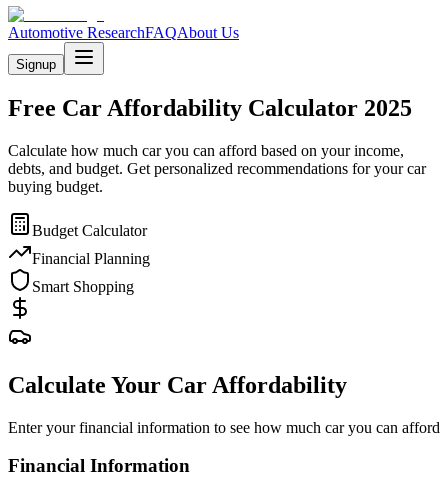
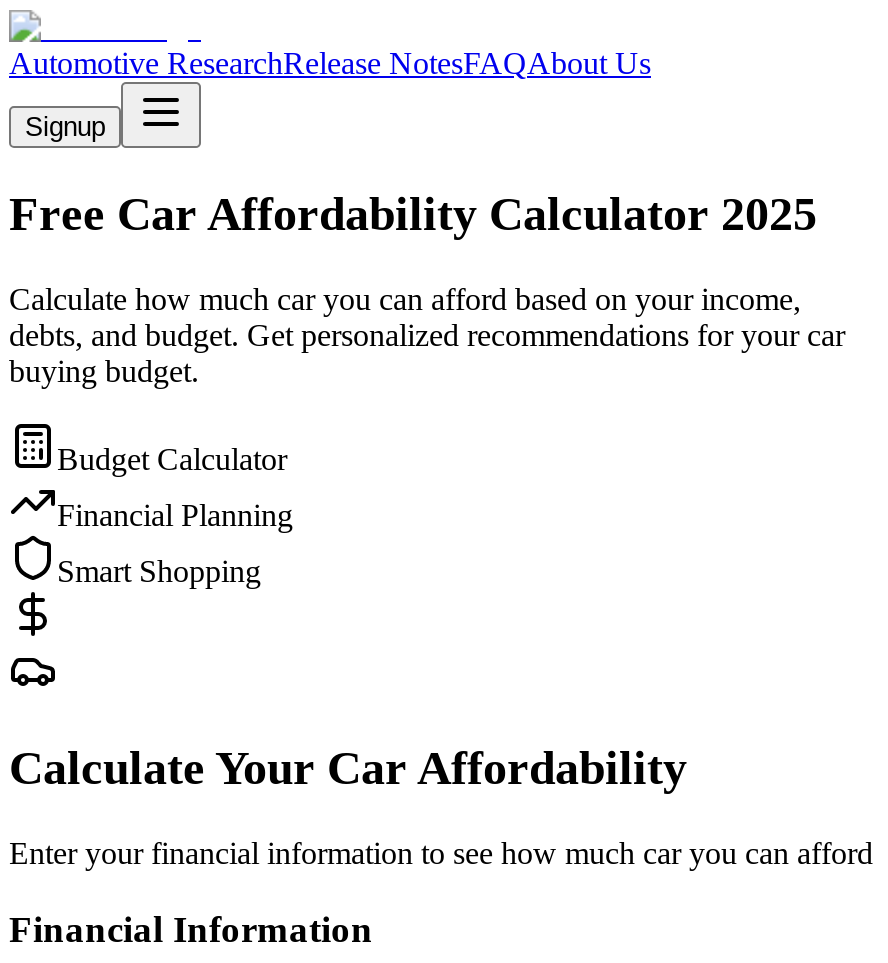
- Automotive ResearchFAQAbout Us
+ Automotive ResearchRelease NotesFAQAbout Us
